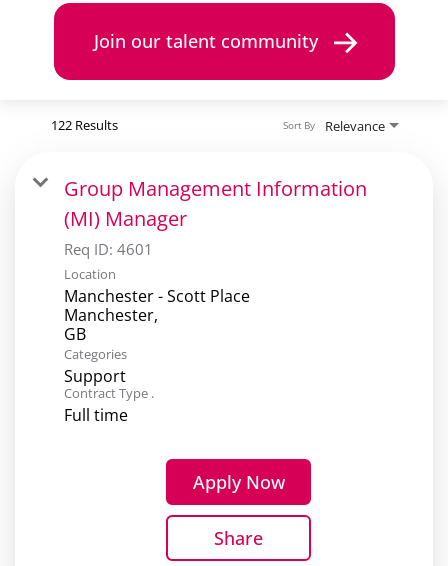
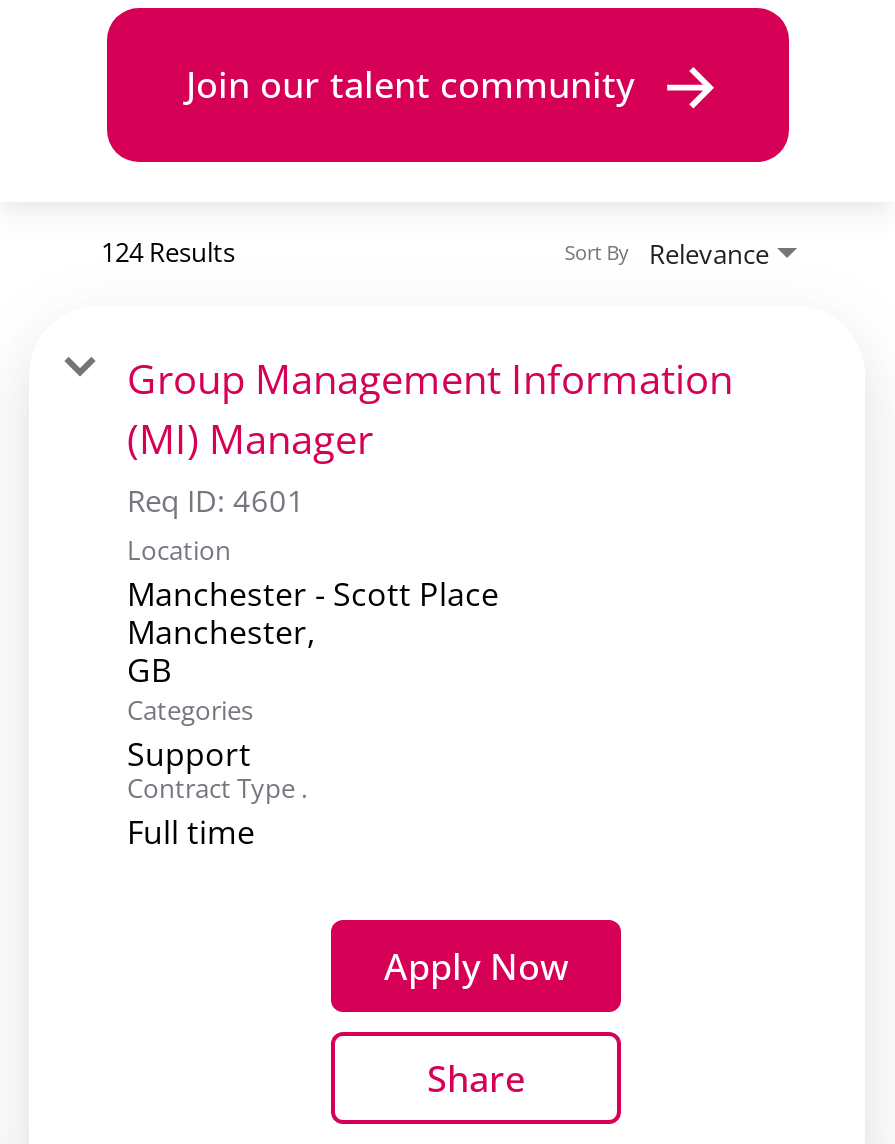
- 122 Results
+ 124 Results
